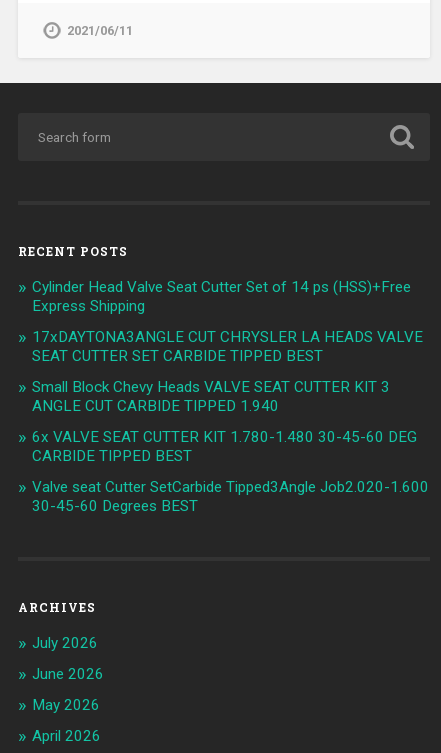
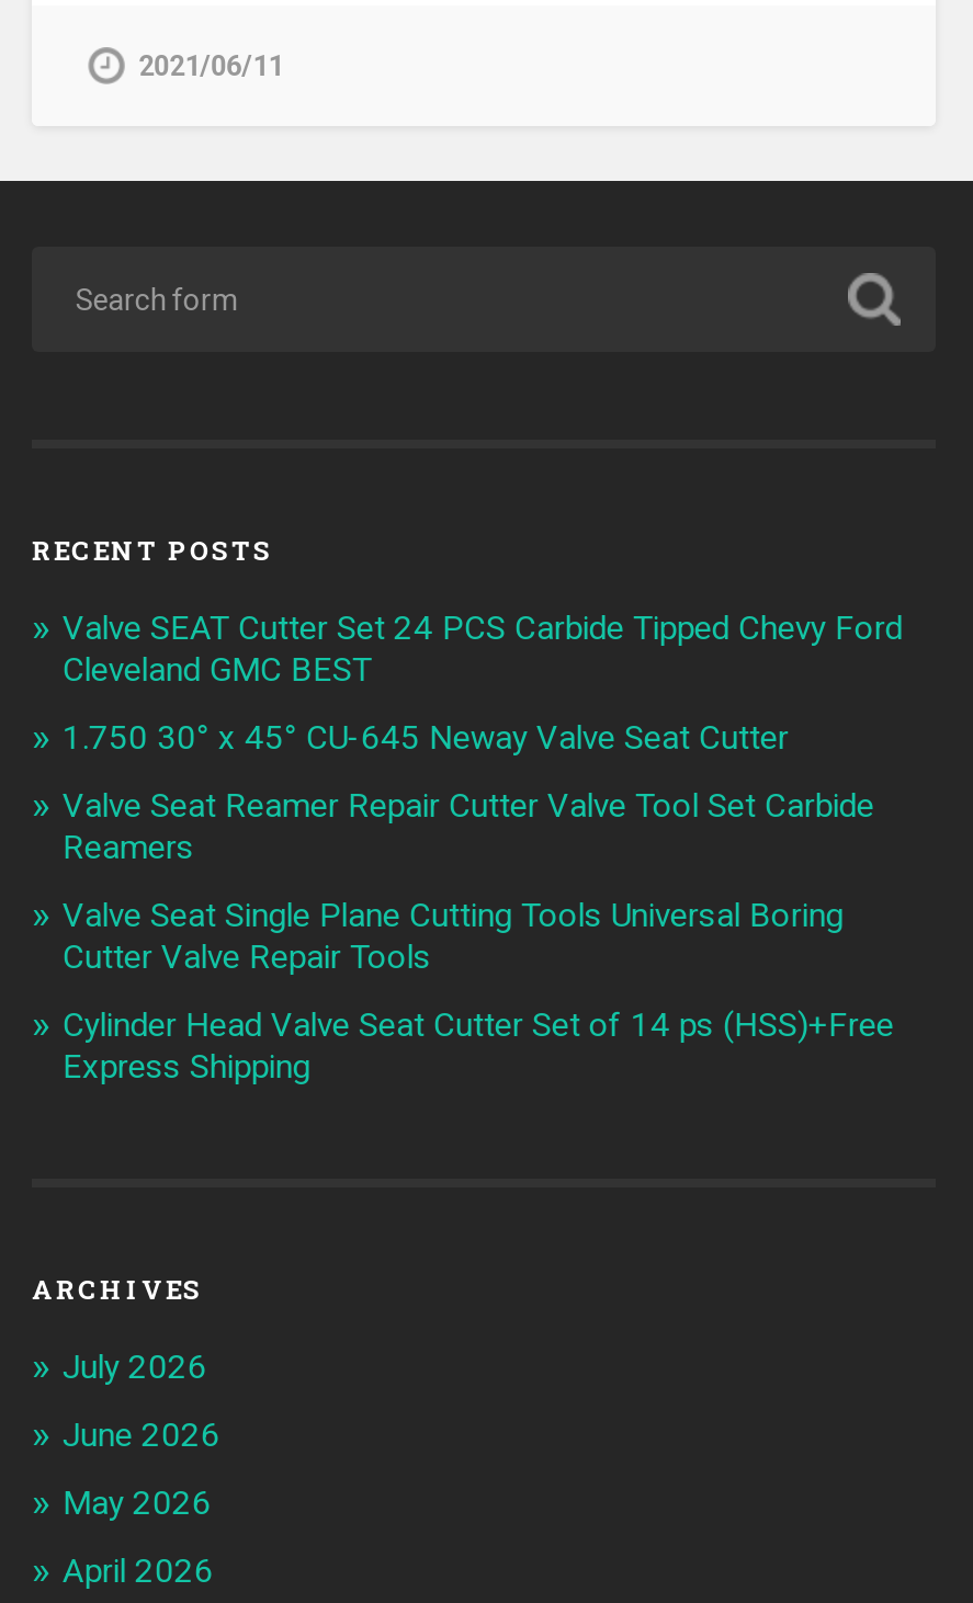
+ Valve SEAT Cutter Set 24 PCS Carbide Tipped Chevy Ford
+ Cleveland GMC BEST
+ 1.750 30° x 45° CU-645 Neway Valve Seat Cutter
+ Valve Seat Reamer Repair Cutter Valve Tool Set Carbide
+ Reamers
+ Valve Seat Single Plane Cutting Tools Universal Boring
+ Cutter Valve Repair Tools

moved down: Cylinder Head Valve Seat Cutter Set of 14 ps (HSS)+Free | Express Shipping

- 17xDAYTONA3ANGLE CUT CHRYSLER LA HEADS VALVE
- SEAT CUTTER SET CARBIDE TIPPED BEST
- Small Block Chevy Heads VALVE SEAT CUTTER KIT 3
- ANGLE CUT CARBIDE TIPPED 1.940
- 6x VALVE SEAT CUTTER KIT 1.780-1.480 30-45-60 DEG
- CARBIDE TIPPED BEST
- Valve seat Cutter SetCarbide Tipped3Angle Job2.020-1.600
- 30-45-60 Degrees BEST
